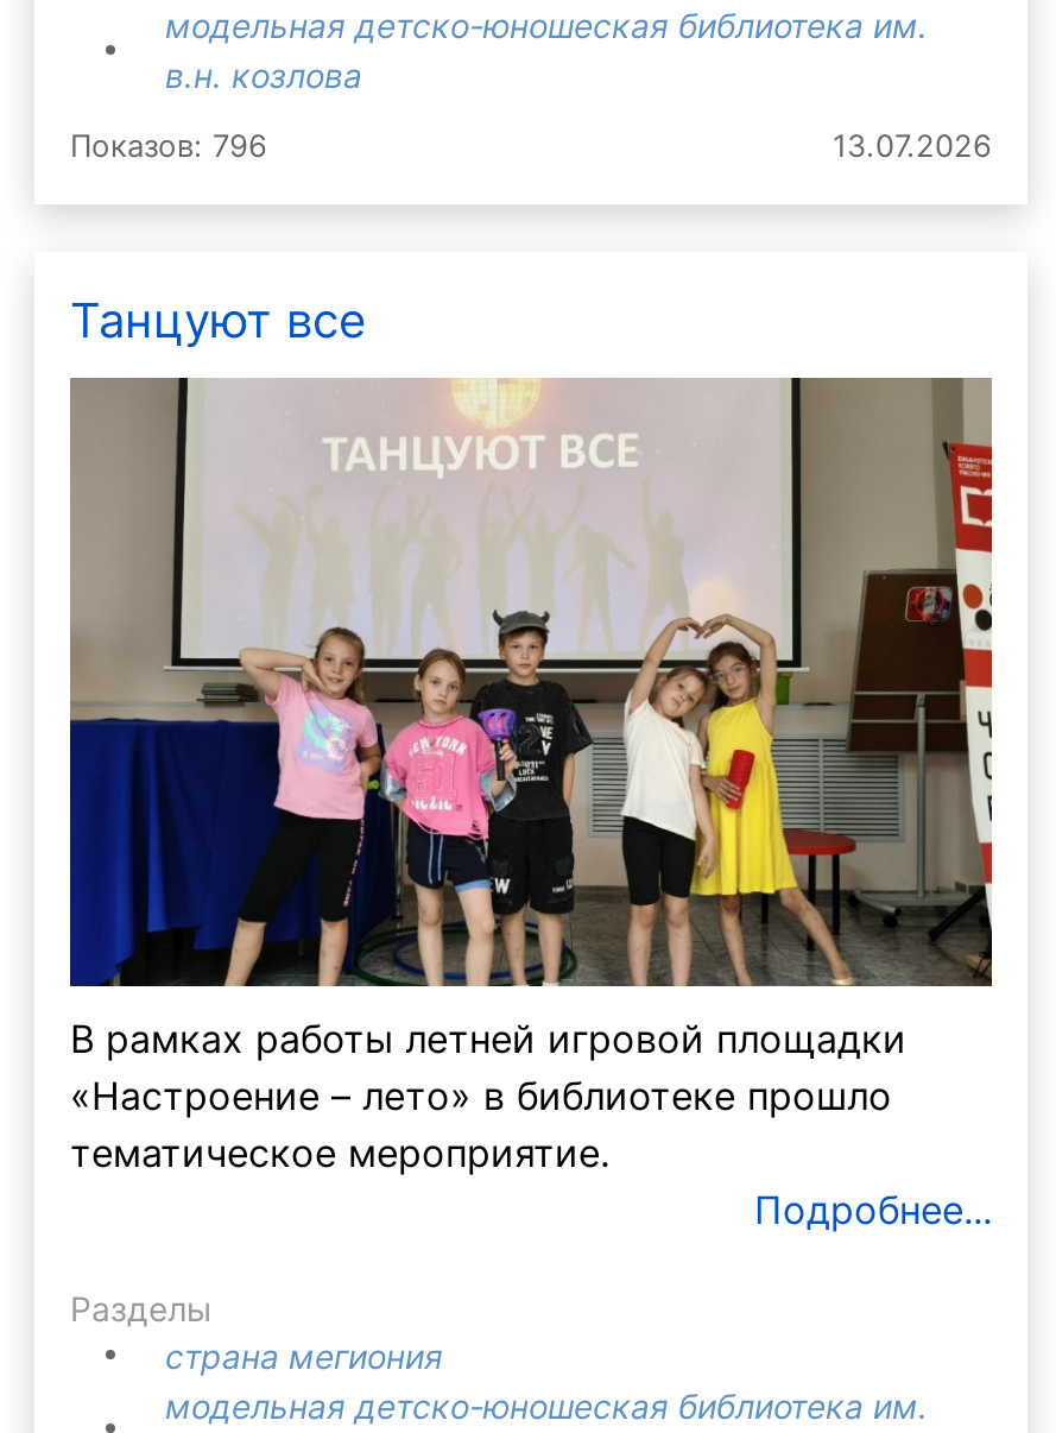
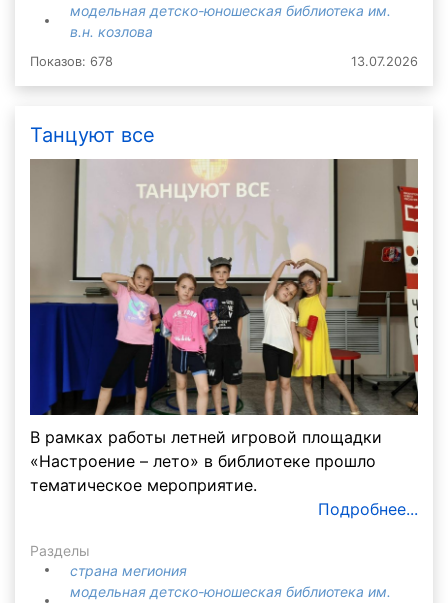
- Показов: 796
+ Показов: 678
